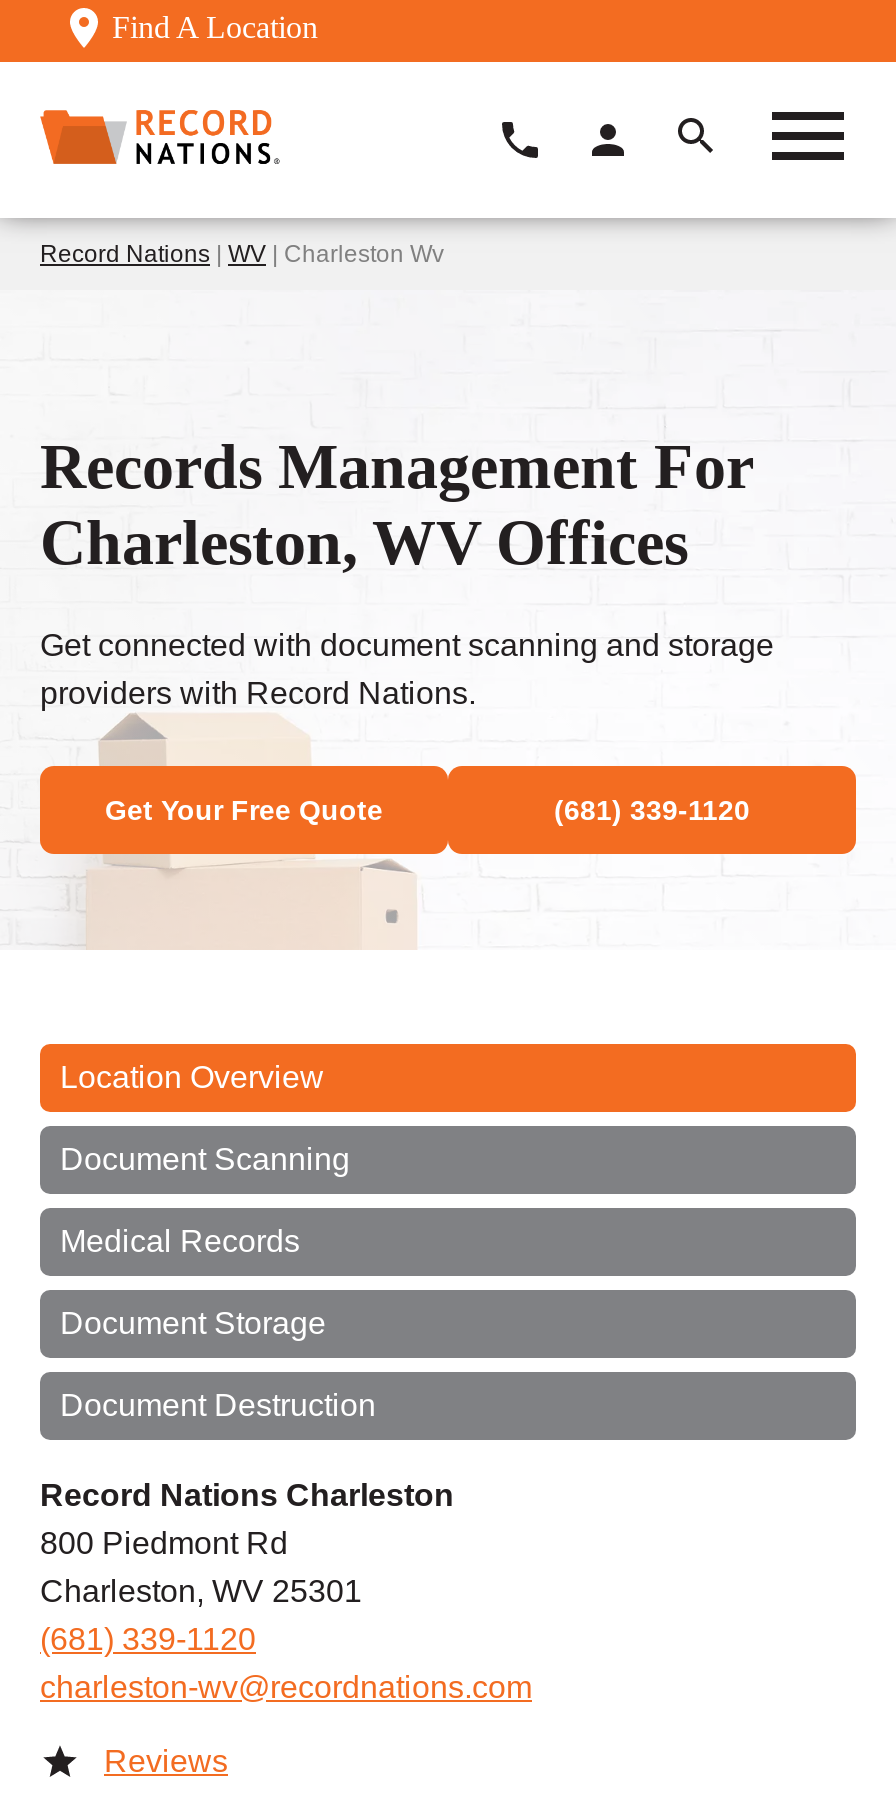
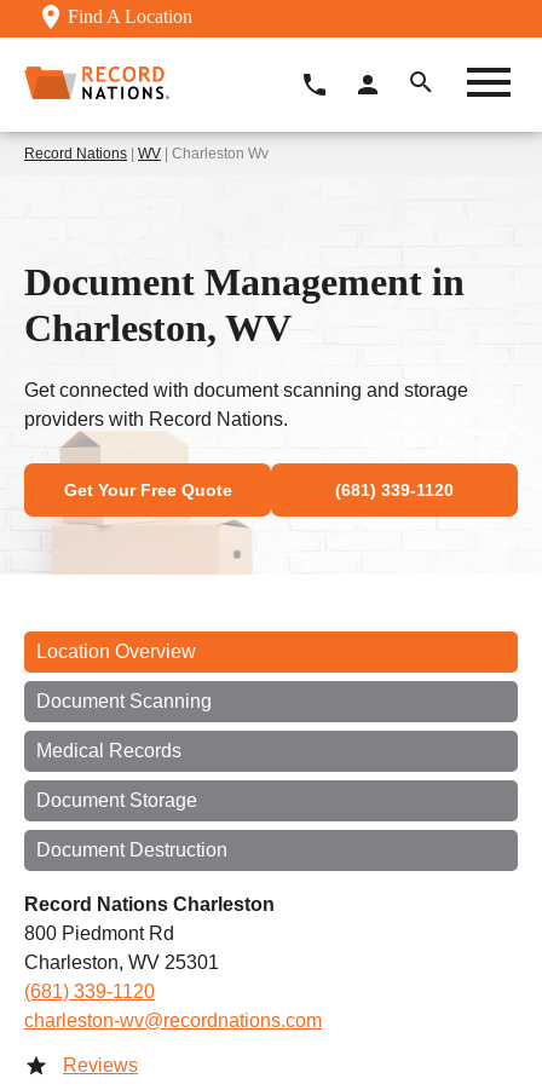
- Records Management For
- Charleston, WV Offices
+ Document Management in
+ Charleston, WV
